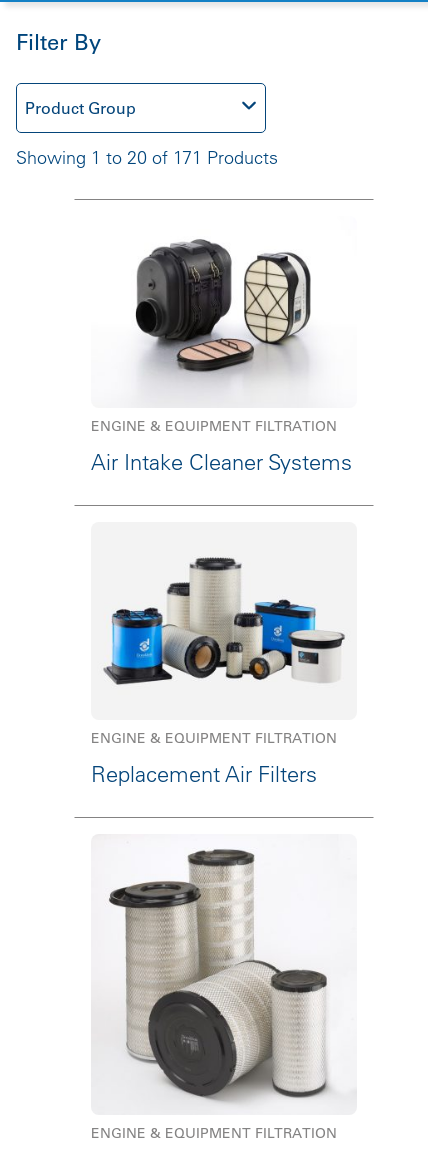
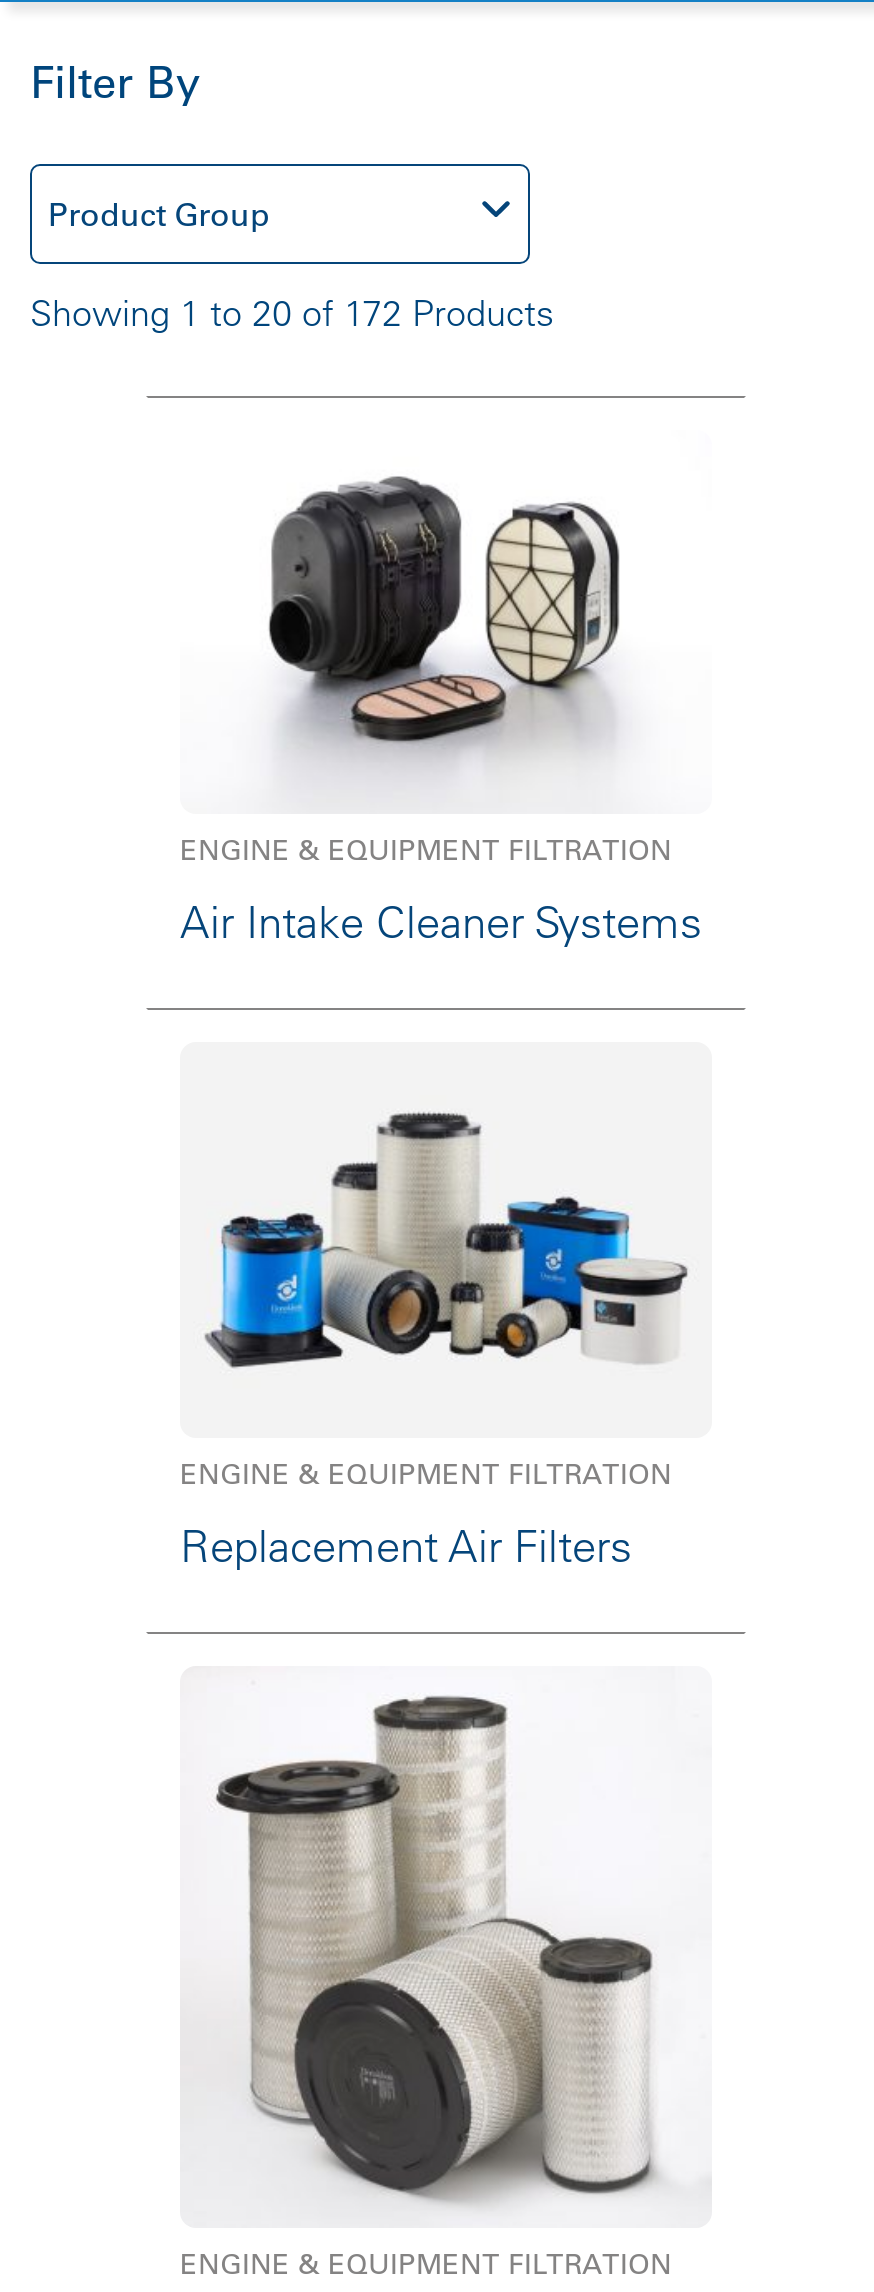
- Showing 1 to 20 of 171 Products
+ Showing 1 to 20 of 172 Products
